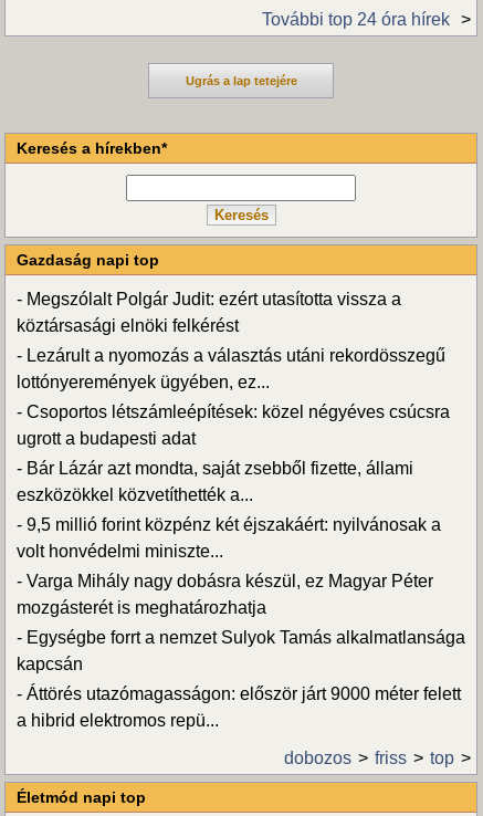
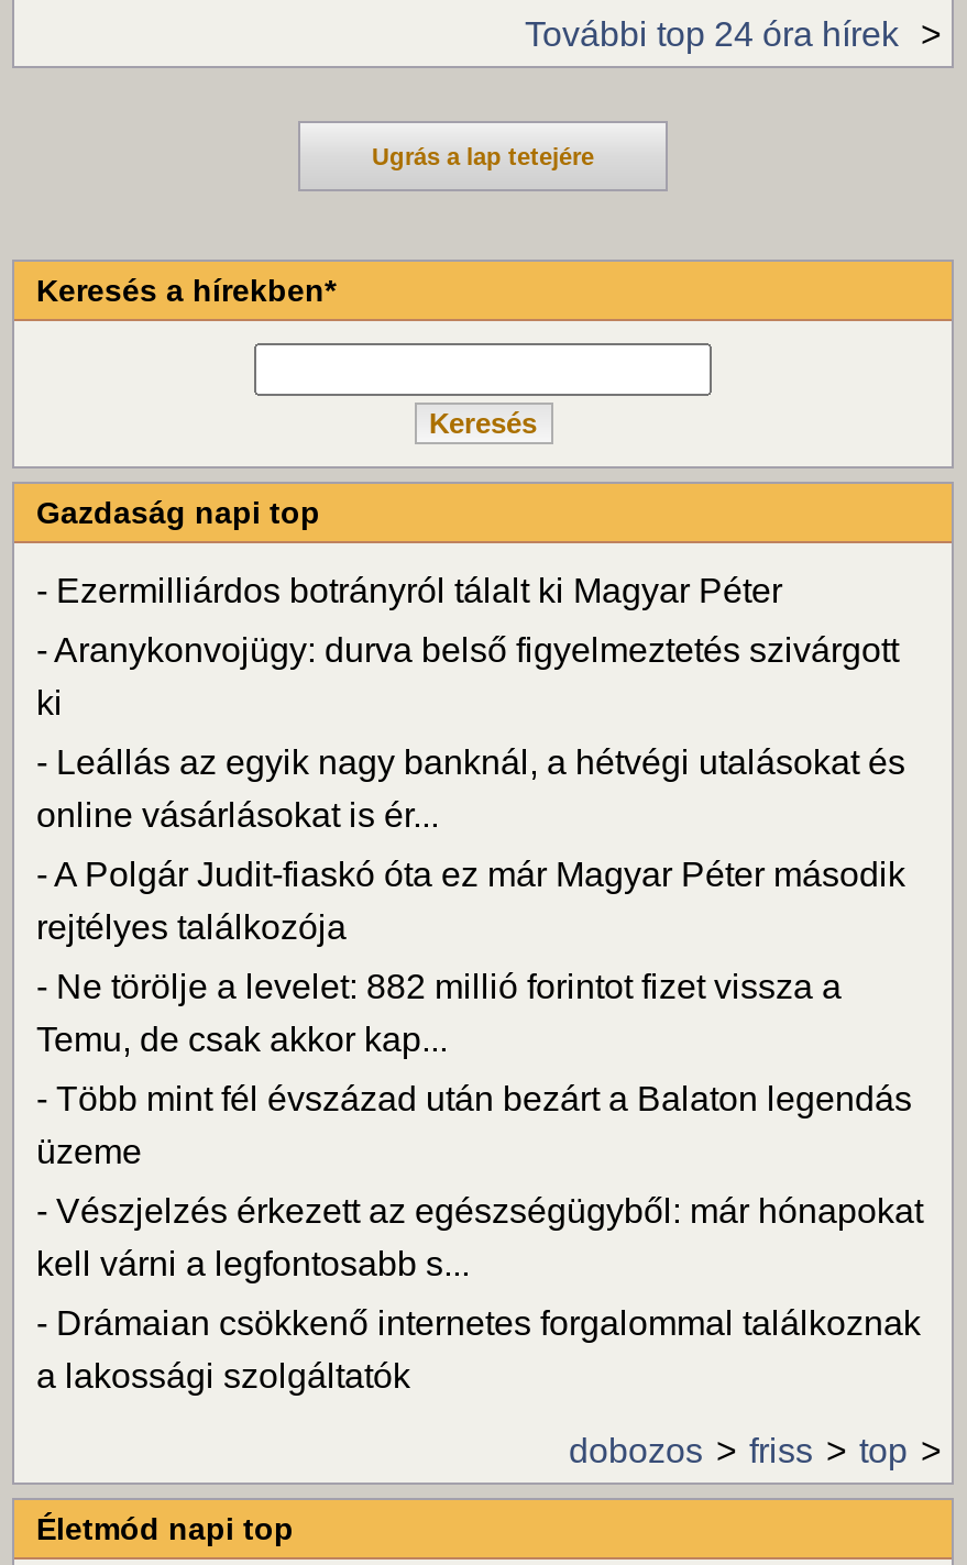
- - Megszólalt Polgár Judit: ezért utasította vissza a
- köztársasági elnöki felkérést
+ - Ezermilliárdos botrányról tálalt ki Magyar Péter

- - Lezárult a nyomozás a választás utáni rekordösszegű
- lottónyeremények ügyében, ez...
+ - Aranykonvojügy: durva belső figyelmeztetés szivárgott
+ ki

- - Csoportos létszámleépítések: közel négyéves csúcsra
- ugrott a budapesti adat
+ - Leállás az egyik nagy banknál, a hétvégi utalásokat és
+ online vásárlásokat is ér...

- - Bár Lázár azt mondta, saját zsebből fizette, állami
- eszközökkel közvetíthették a...
+ - A Polgár Judit-fiaskó óta ez már Magyar Péter második
+ rejtélyes találkozója

- - 9,5 millió forint közpénz két éjszakáért: nyilvánosak a
- volt honvédelmi miniszte...
+ - Ne törölje a levelet: 882 millió forintot fizet vissza a
+ Temu, de csak akkor kap...

- - Varga Mihály nagy dobásra készül, ez Magyar Péter
- mozgásterét is meghatározhatja
+ - Több mint fél évszázad után bezárt a Balaton legendás
+ üzeme

- - Egységbe forrt a nemzet Sulyok Tamás alkalmatlansága
- kapcsán
+ - Vészjelzés érkezett az egészségügyből: már hónapokat
+ kell várni a legfontosabb s...

- - Áttörés utazómagasságon: először járt 9000 méter felett
- a hibrid elektromos repü...
+ - Drámaian csökkenő internetes forgalommal találkoznak
+ a lakossági szolgáltatók
